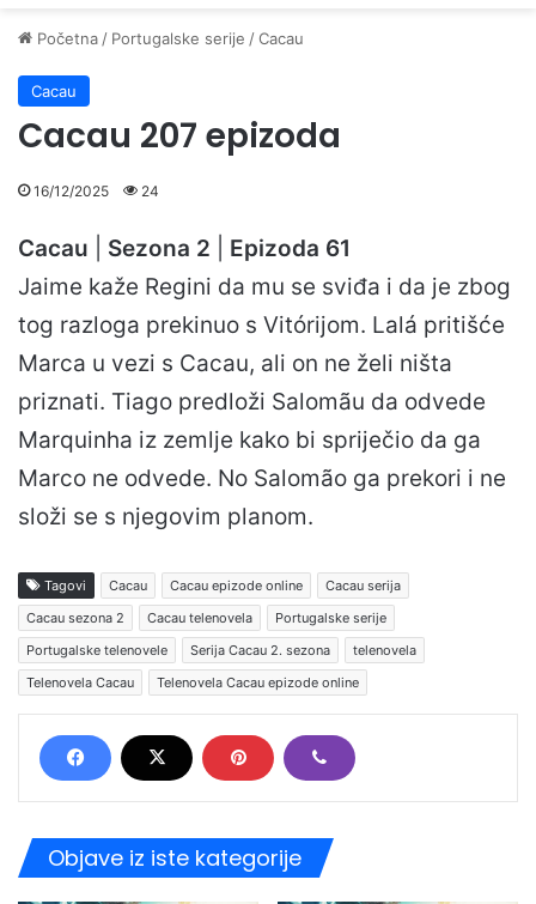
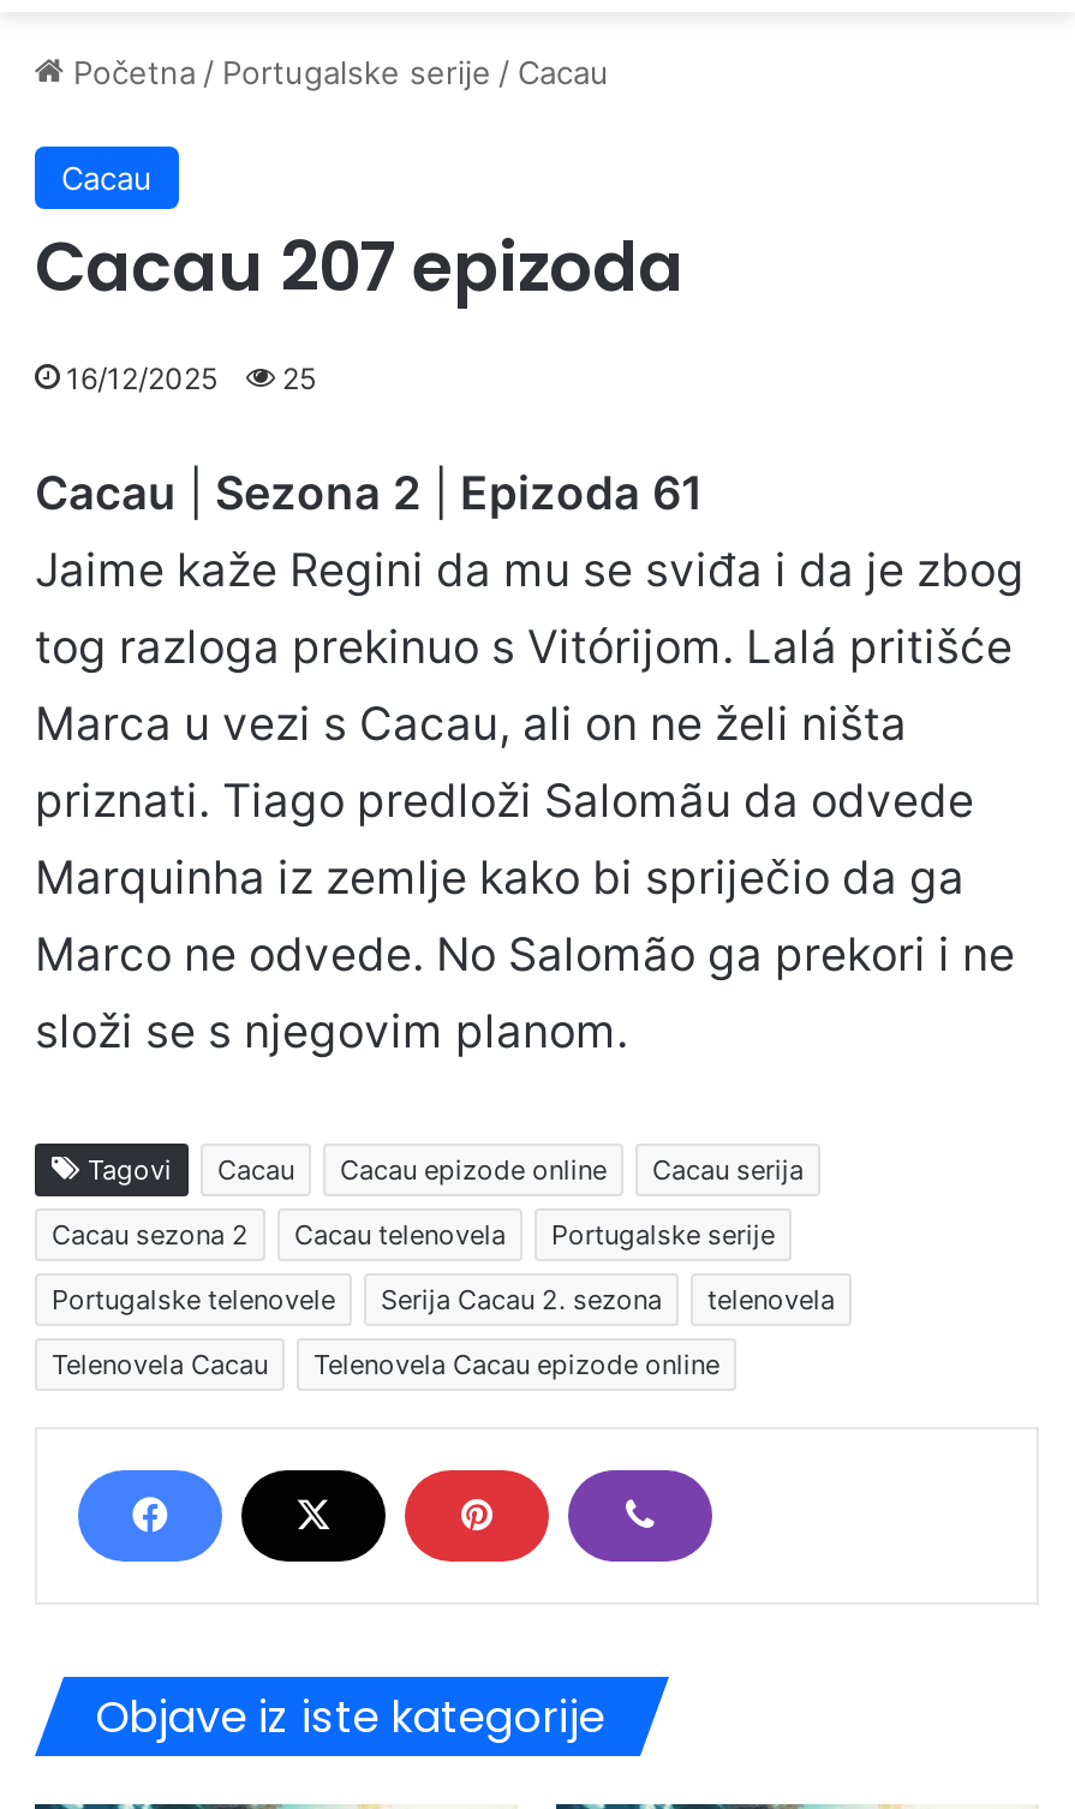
- 16/12/2025 24
+ 16/12/2025 25
